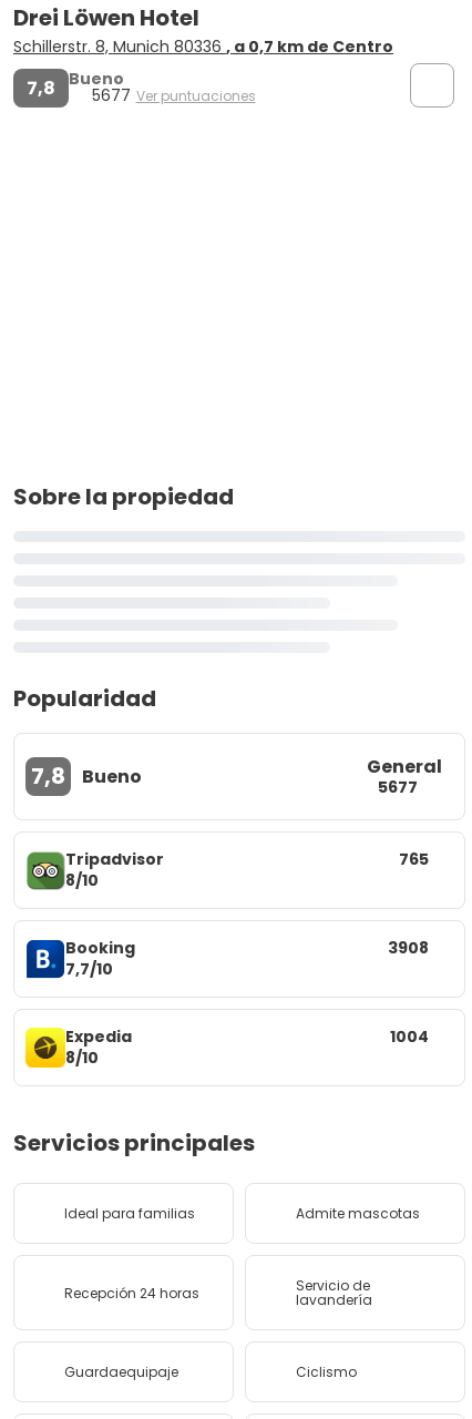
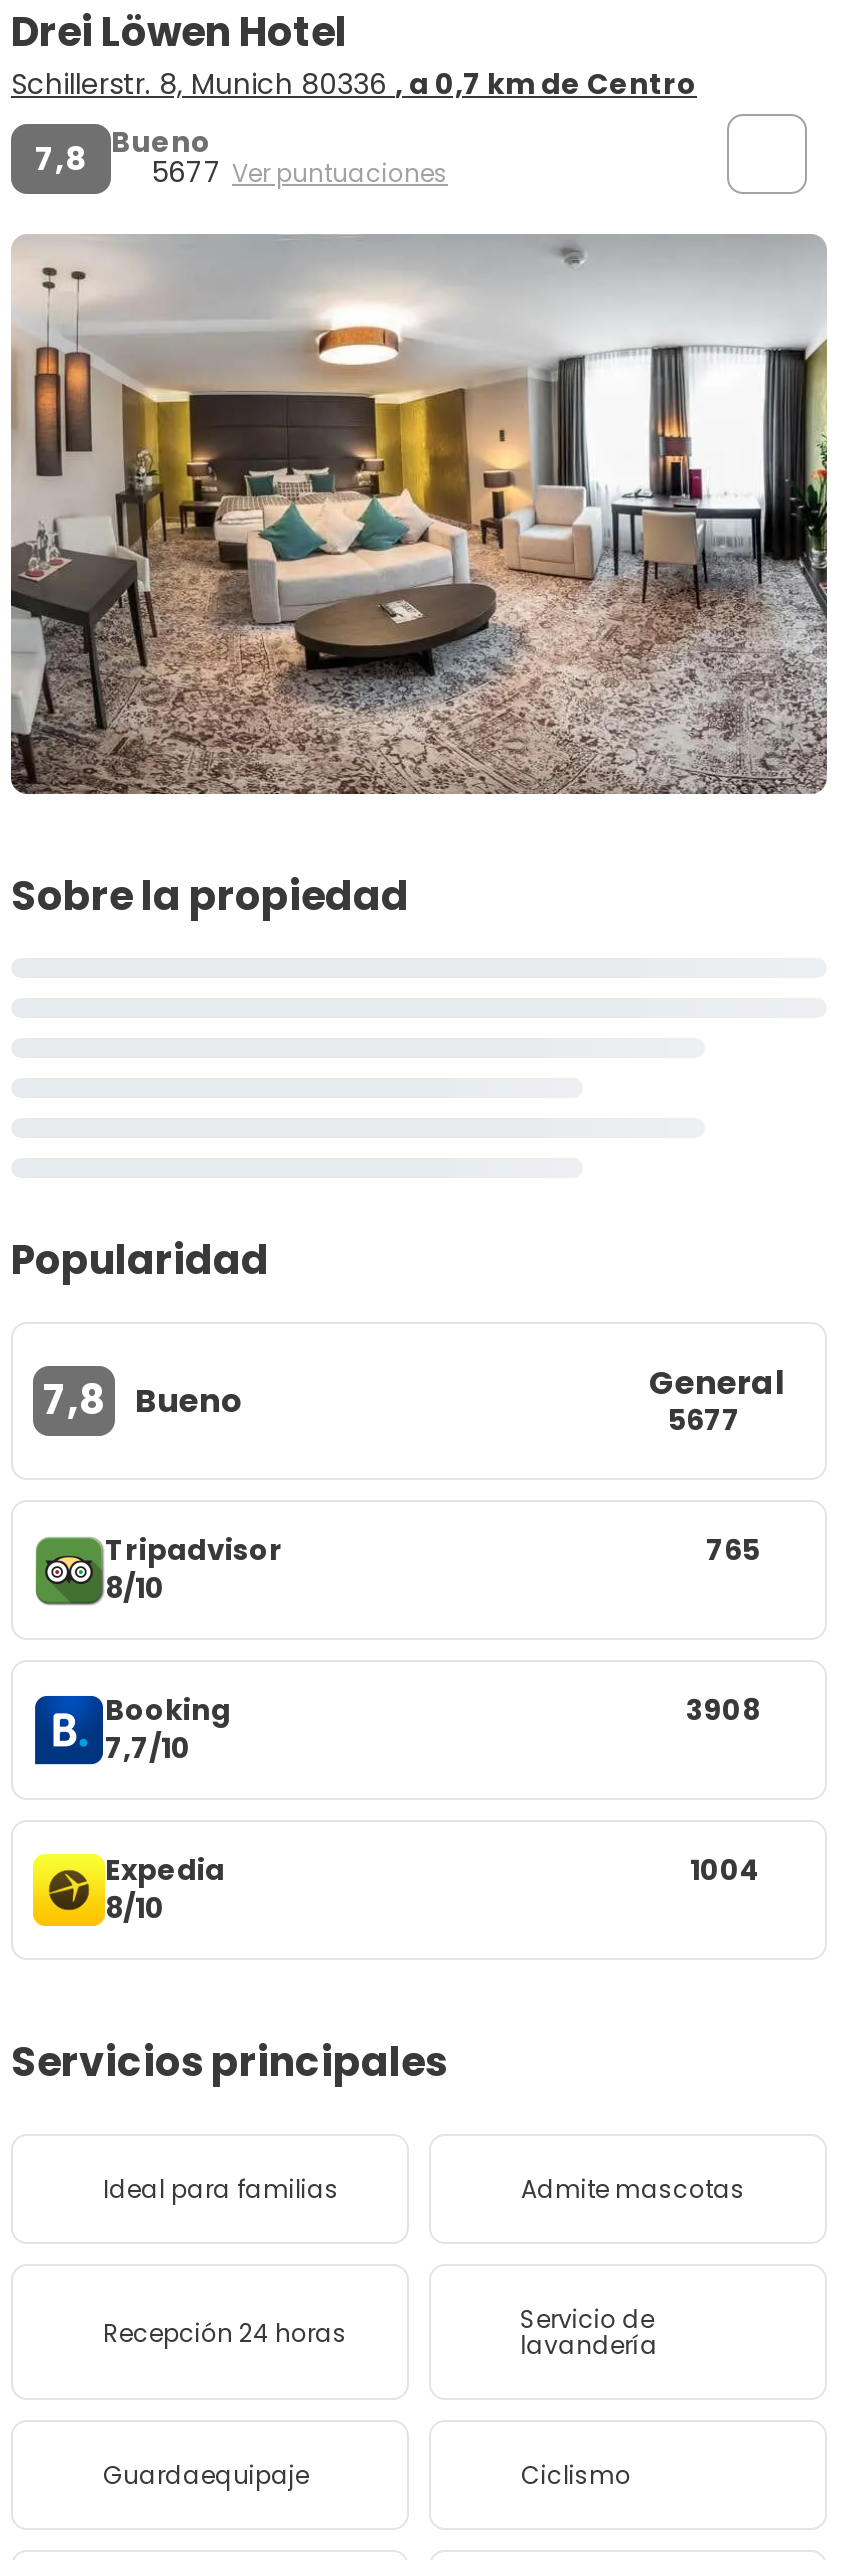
+ [image]
